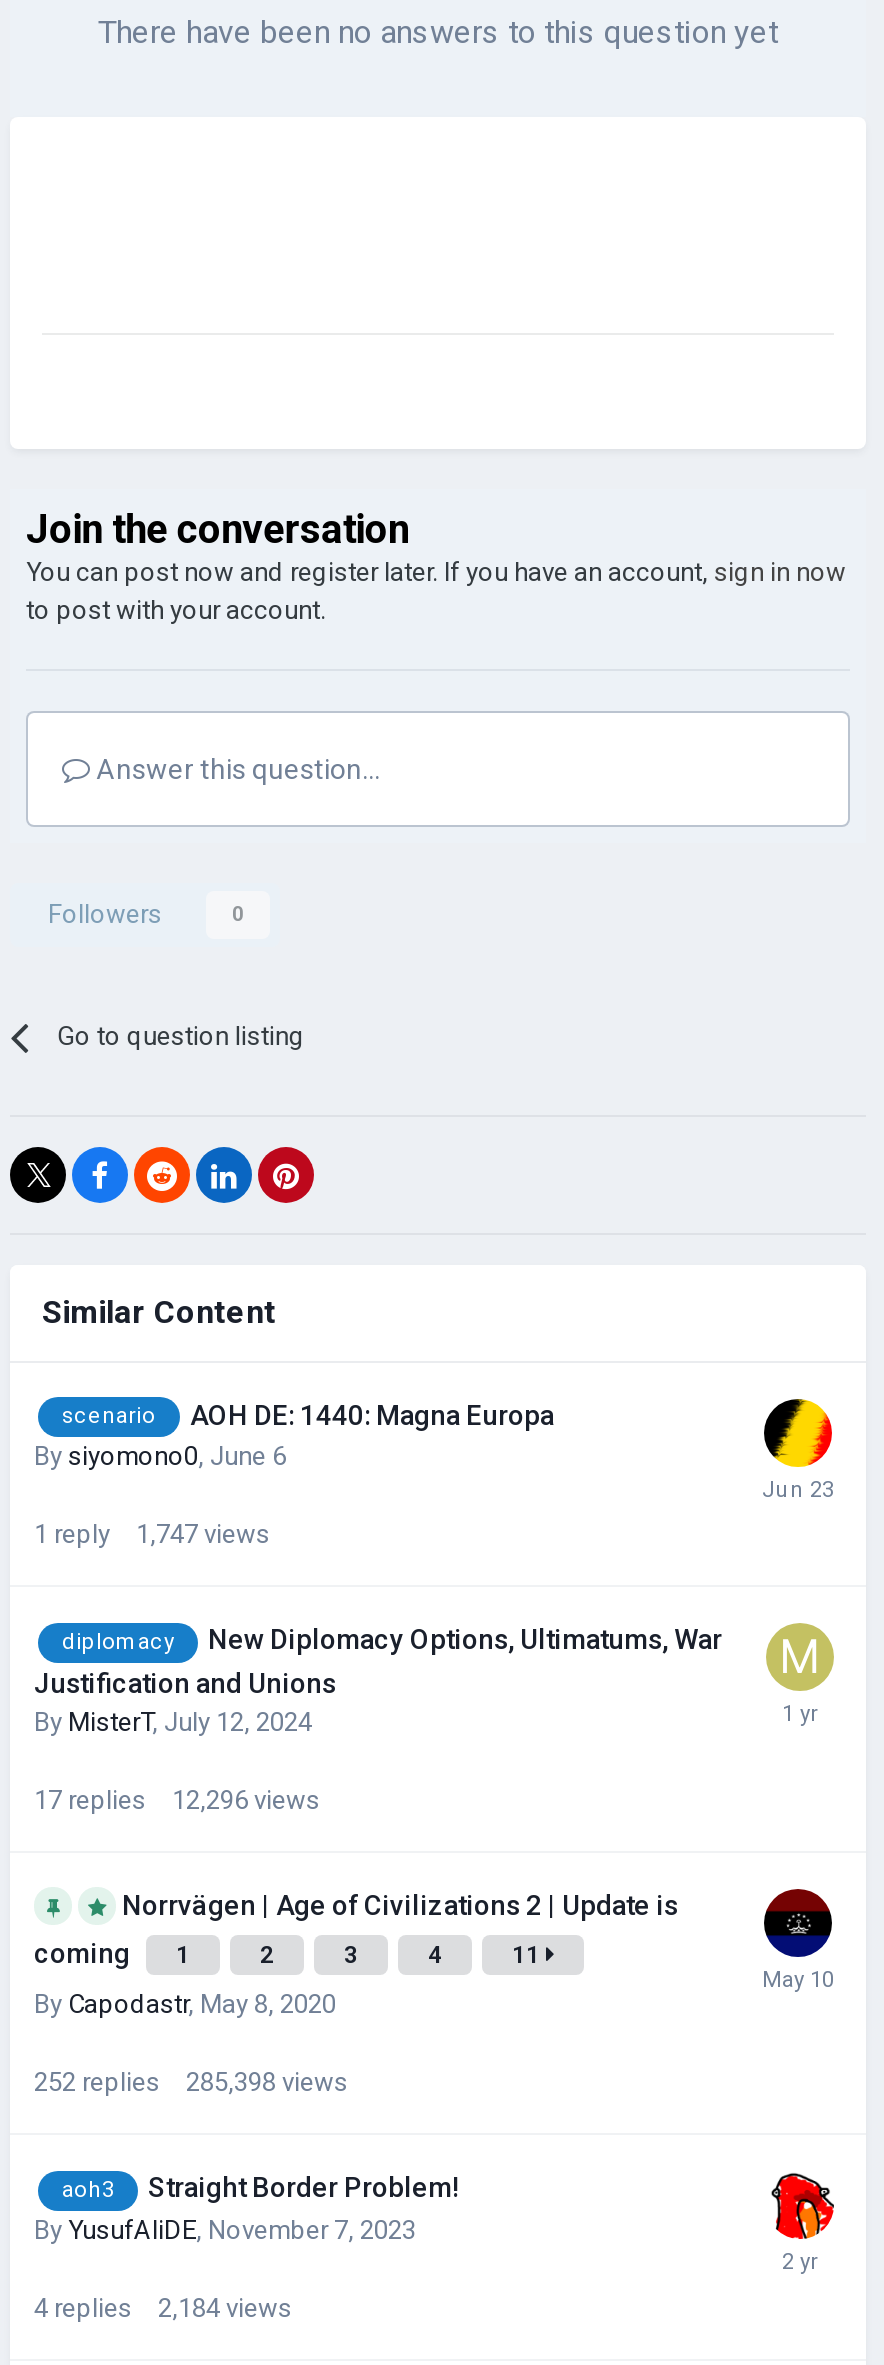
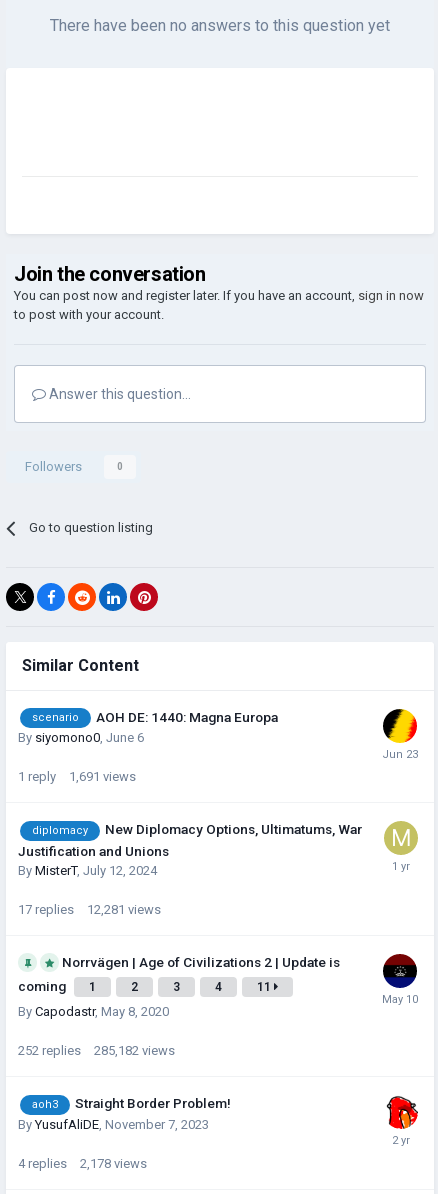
- 1 reply 1,747 views
+ 1 reply 1,691 views

- 17 replies 12,296 views
+ 17 replies 12,281 views

- 252 replies 285,398 views
+ 252 replies 285,182 views

- 4 replies 2,184 views
+ 4 replies 2,178 views
